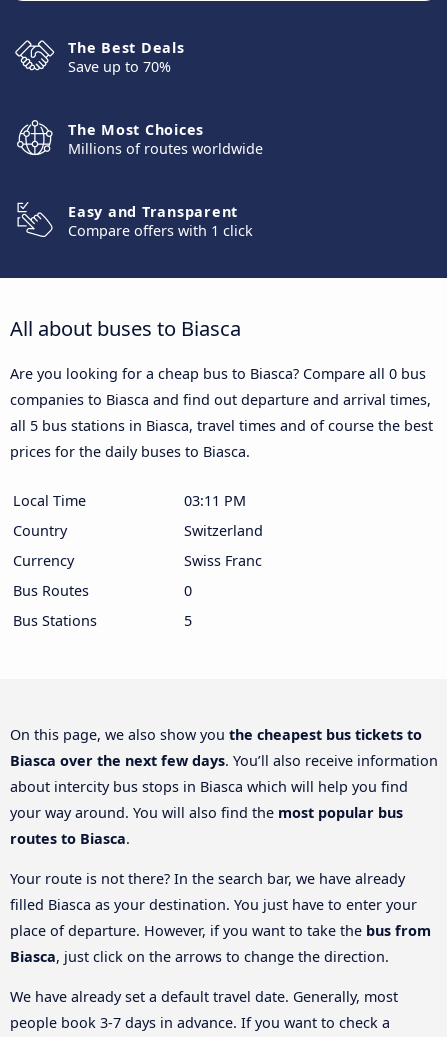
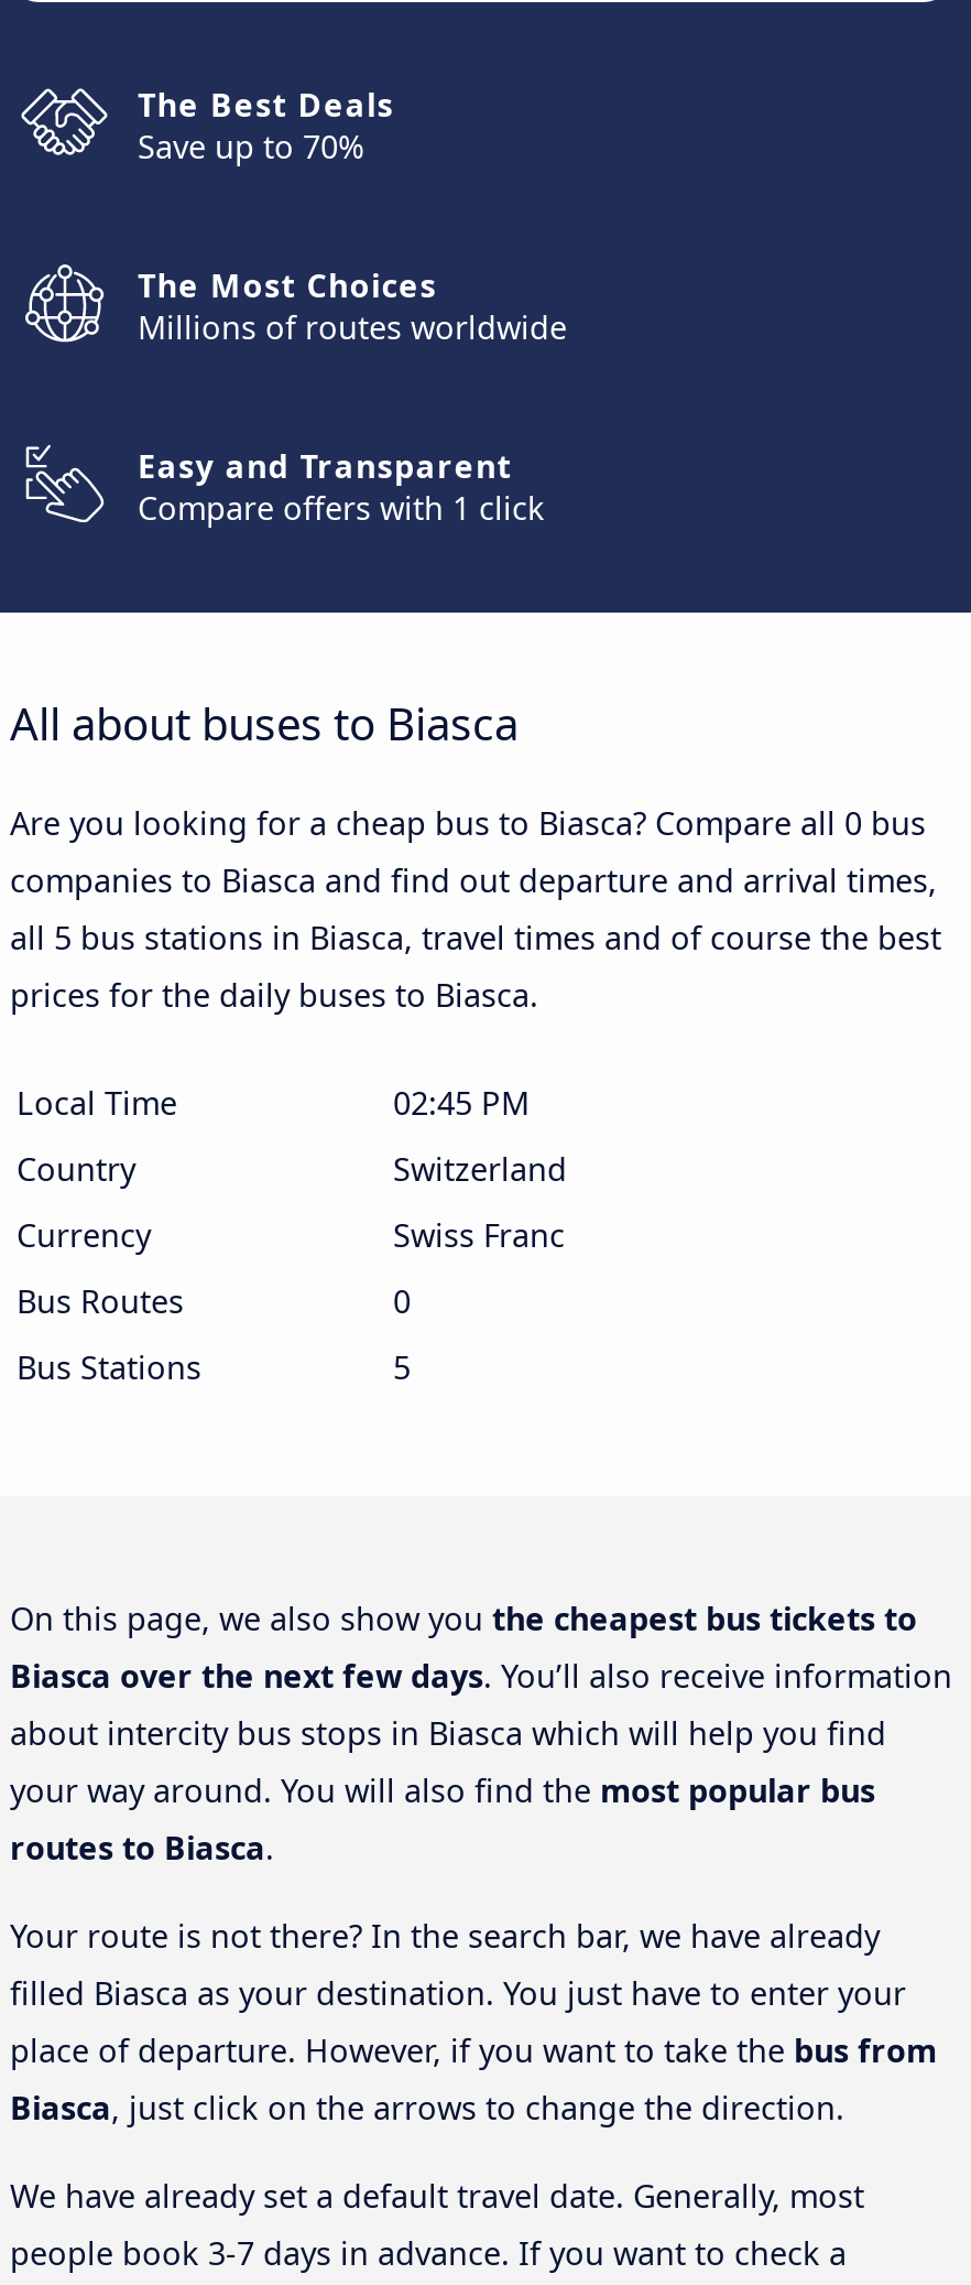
- 03:11 PM
+ 02:45 PM
